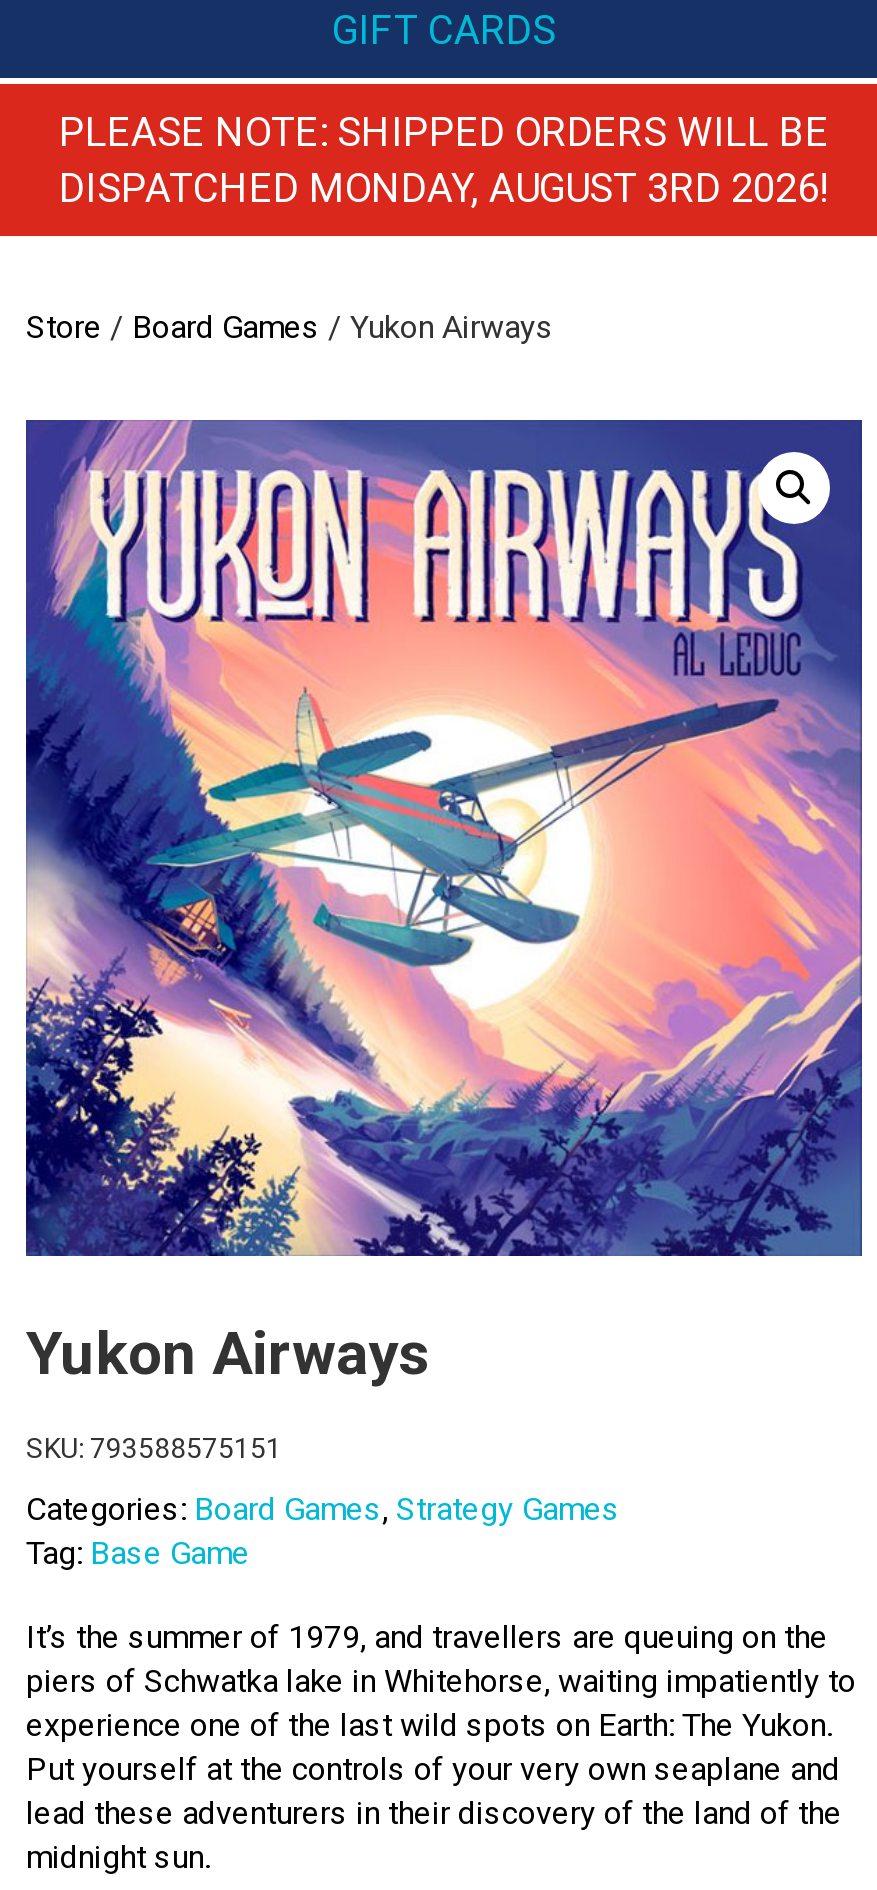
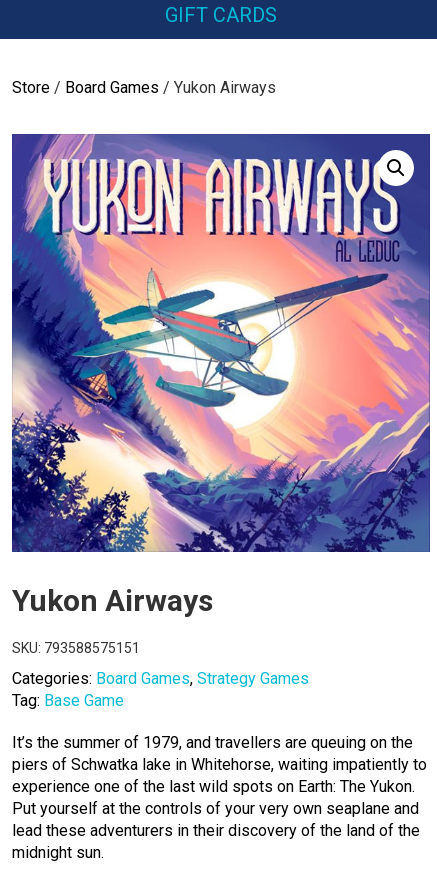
- PLEASE NOTE: SHIPPED ORDERS WILL BE
- DISPATCHED MONDAY, AUGUST 3RD 2026!
